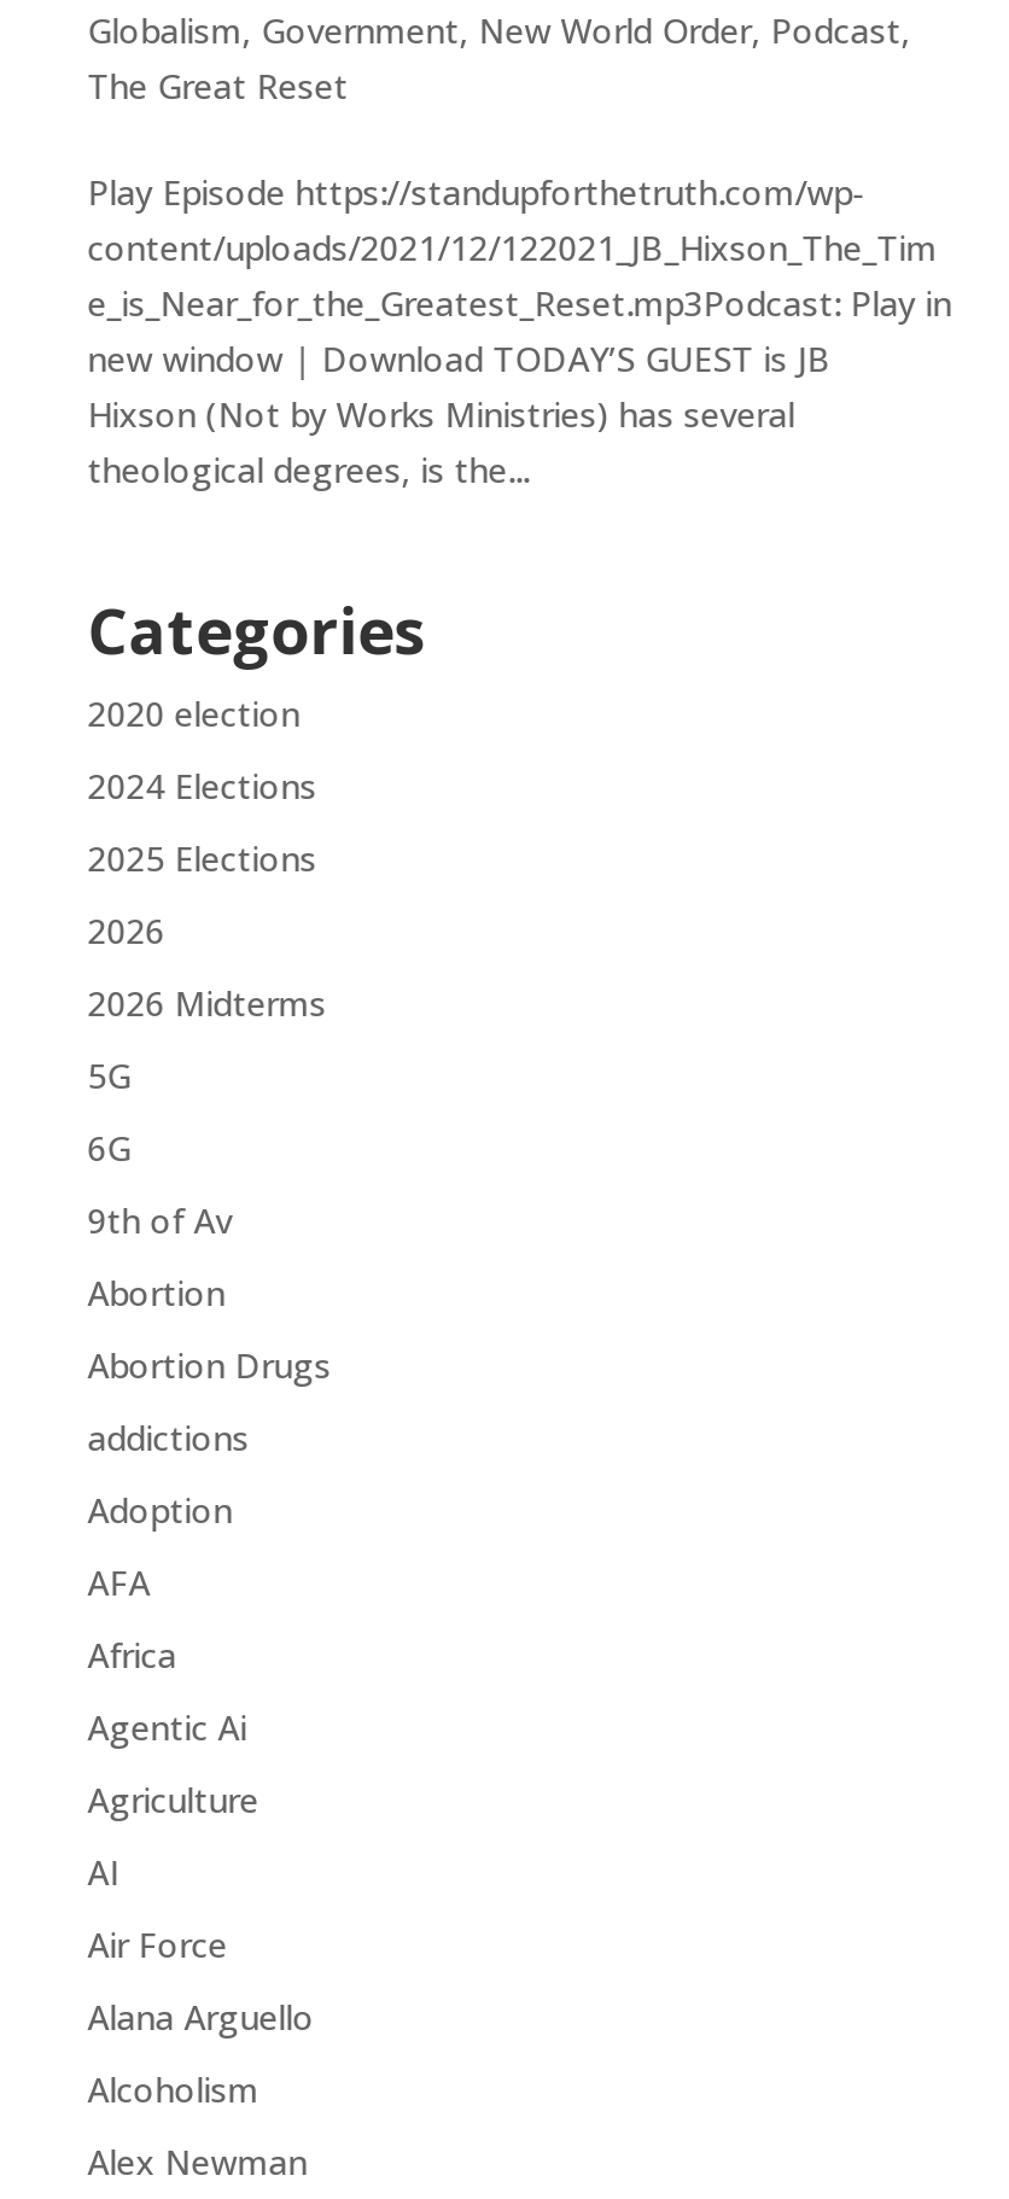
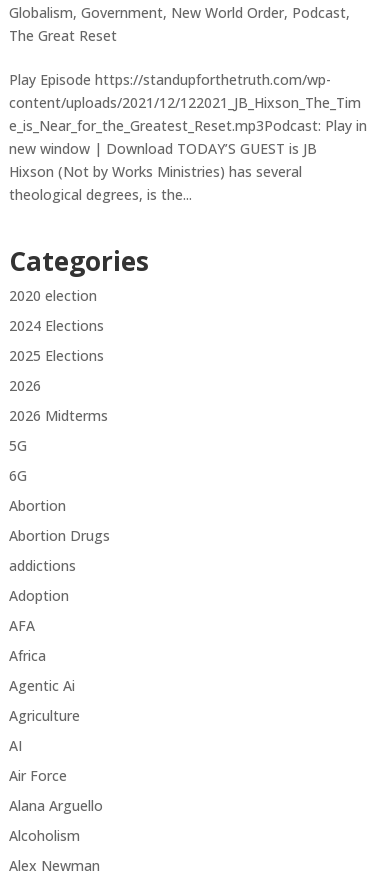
- 9th of Av
